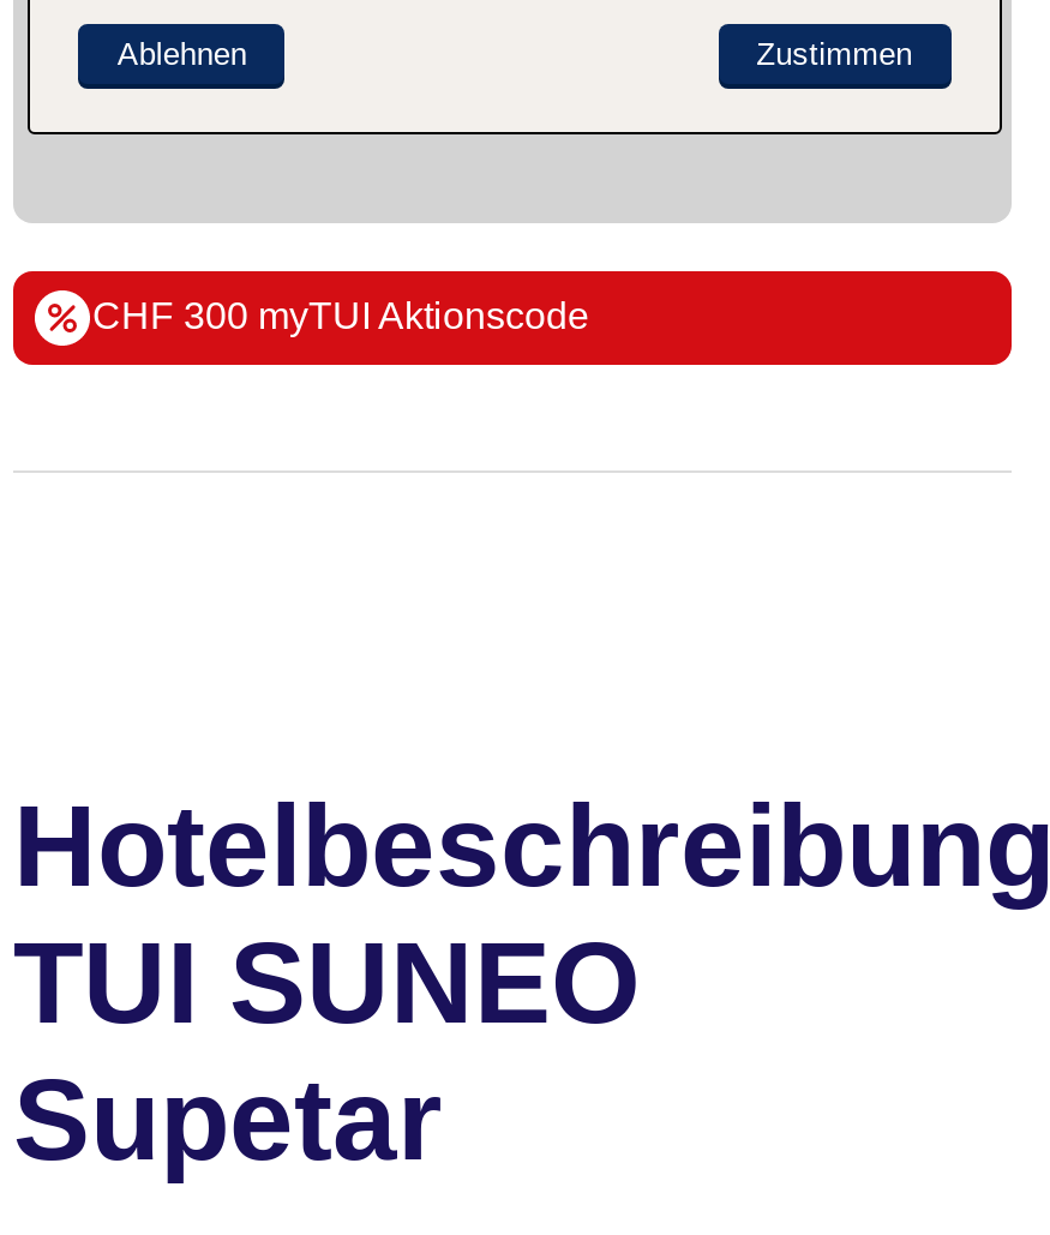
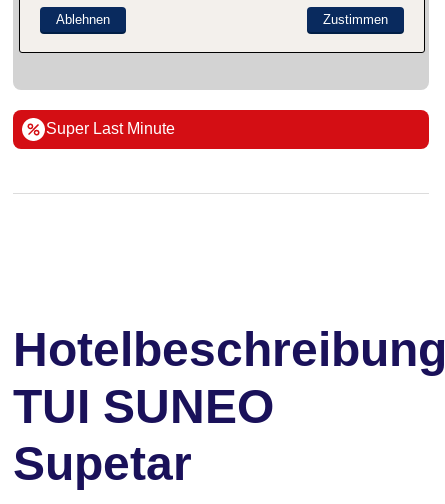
- CHF 300 myTUI Aktionscode
+ Super Last Minute
